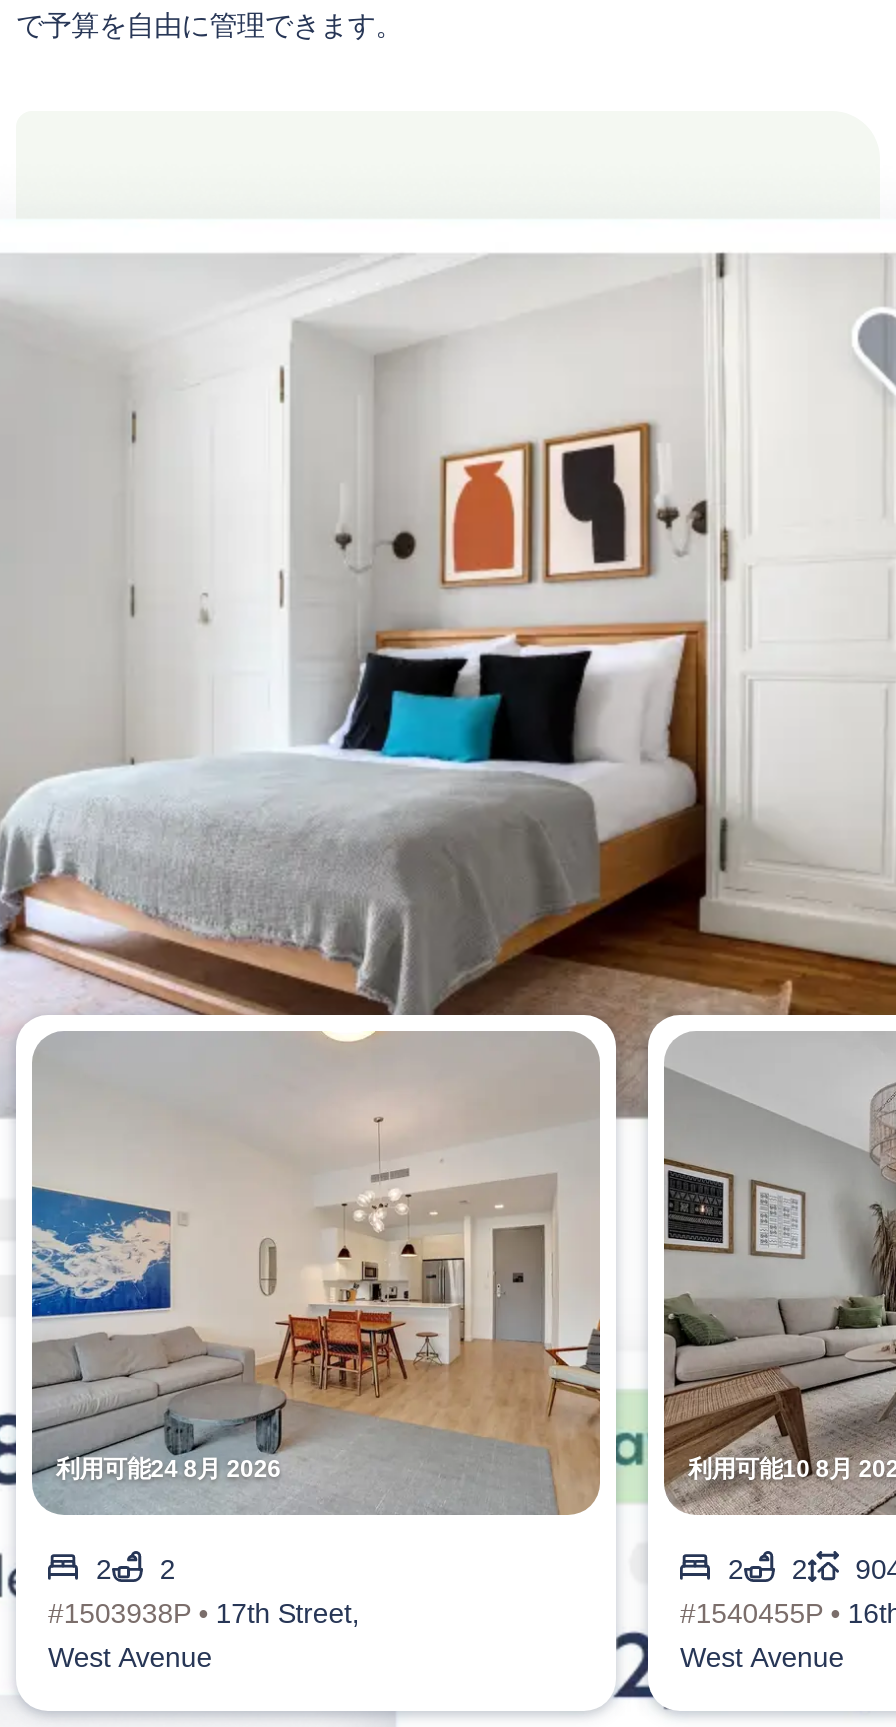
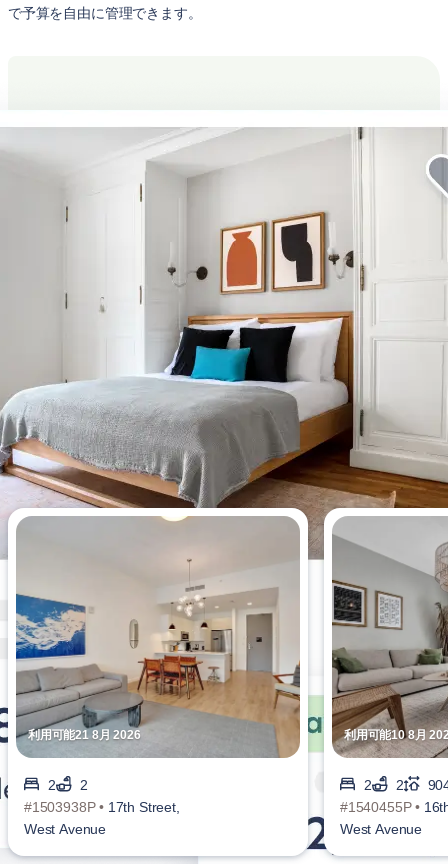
- 利用可能24 8月 2026
+ 利用可能21 8月 2026
